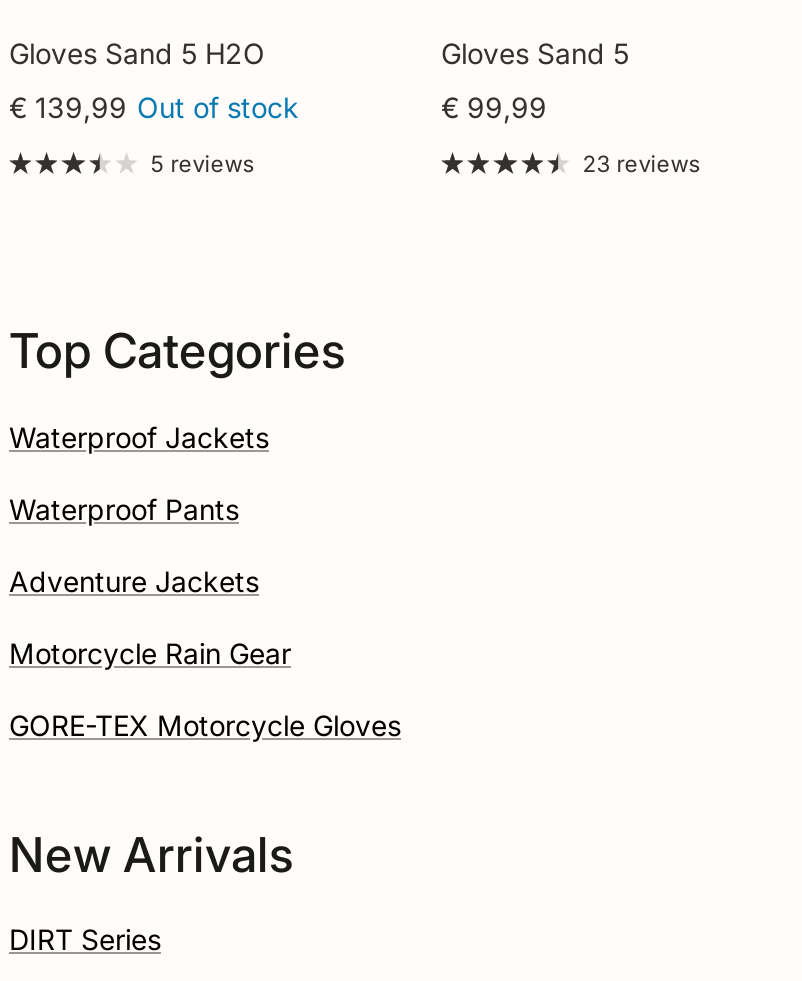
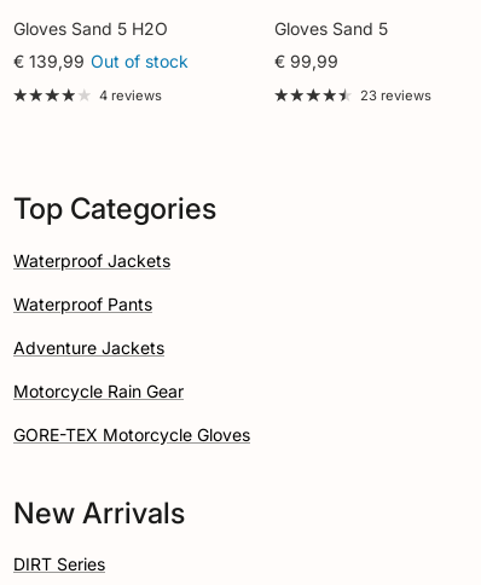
- 5 reviews
+ 4 reviews
